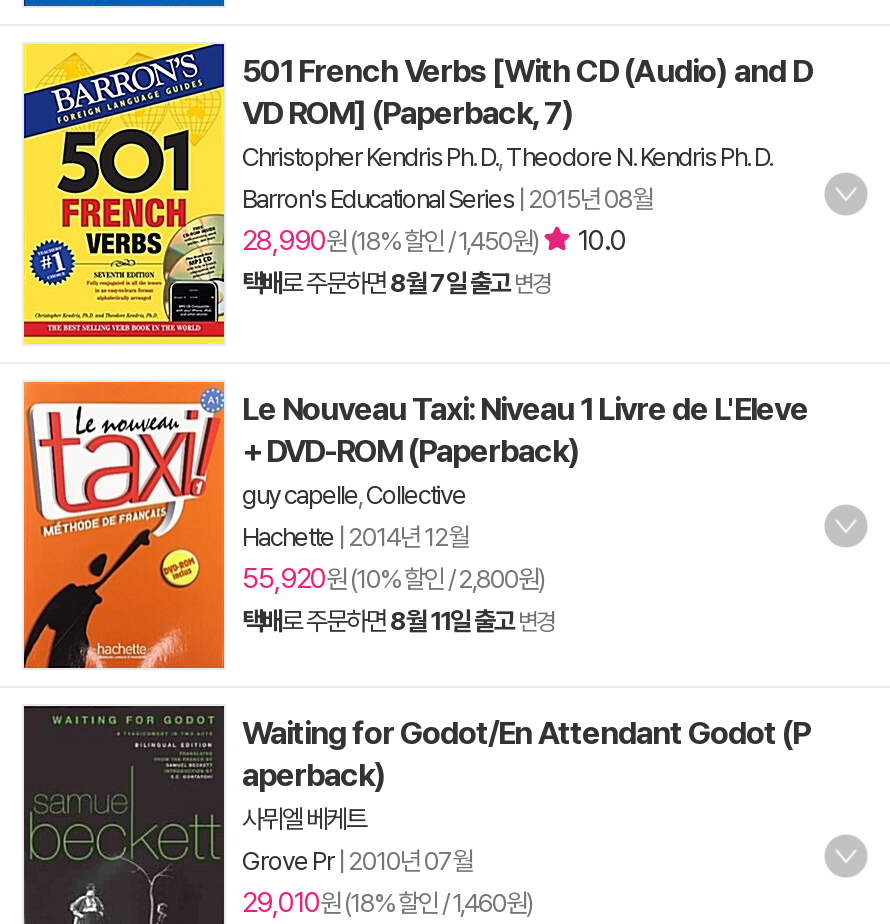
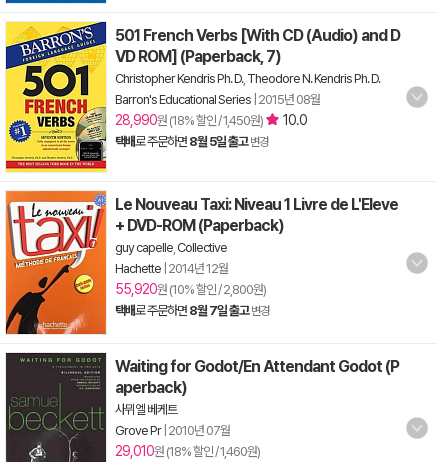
moved down: 택배로 주문하면8월 7일 출고 변경

+ 택배로 주문하면8월 5일 출고 변경

- 택배로 주문하면8월 11일 출고 변경
